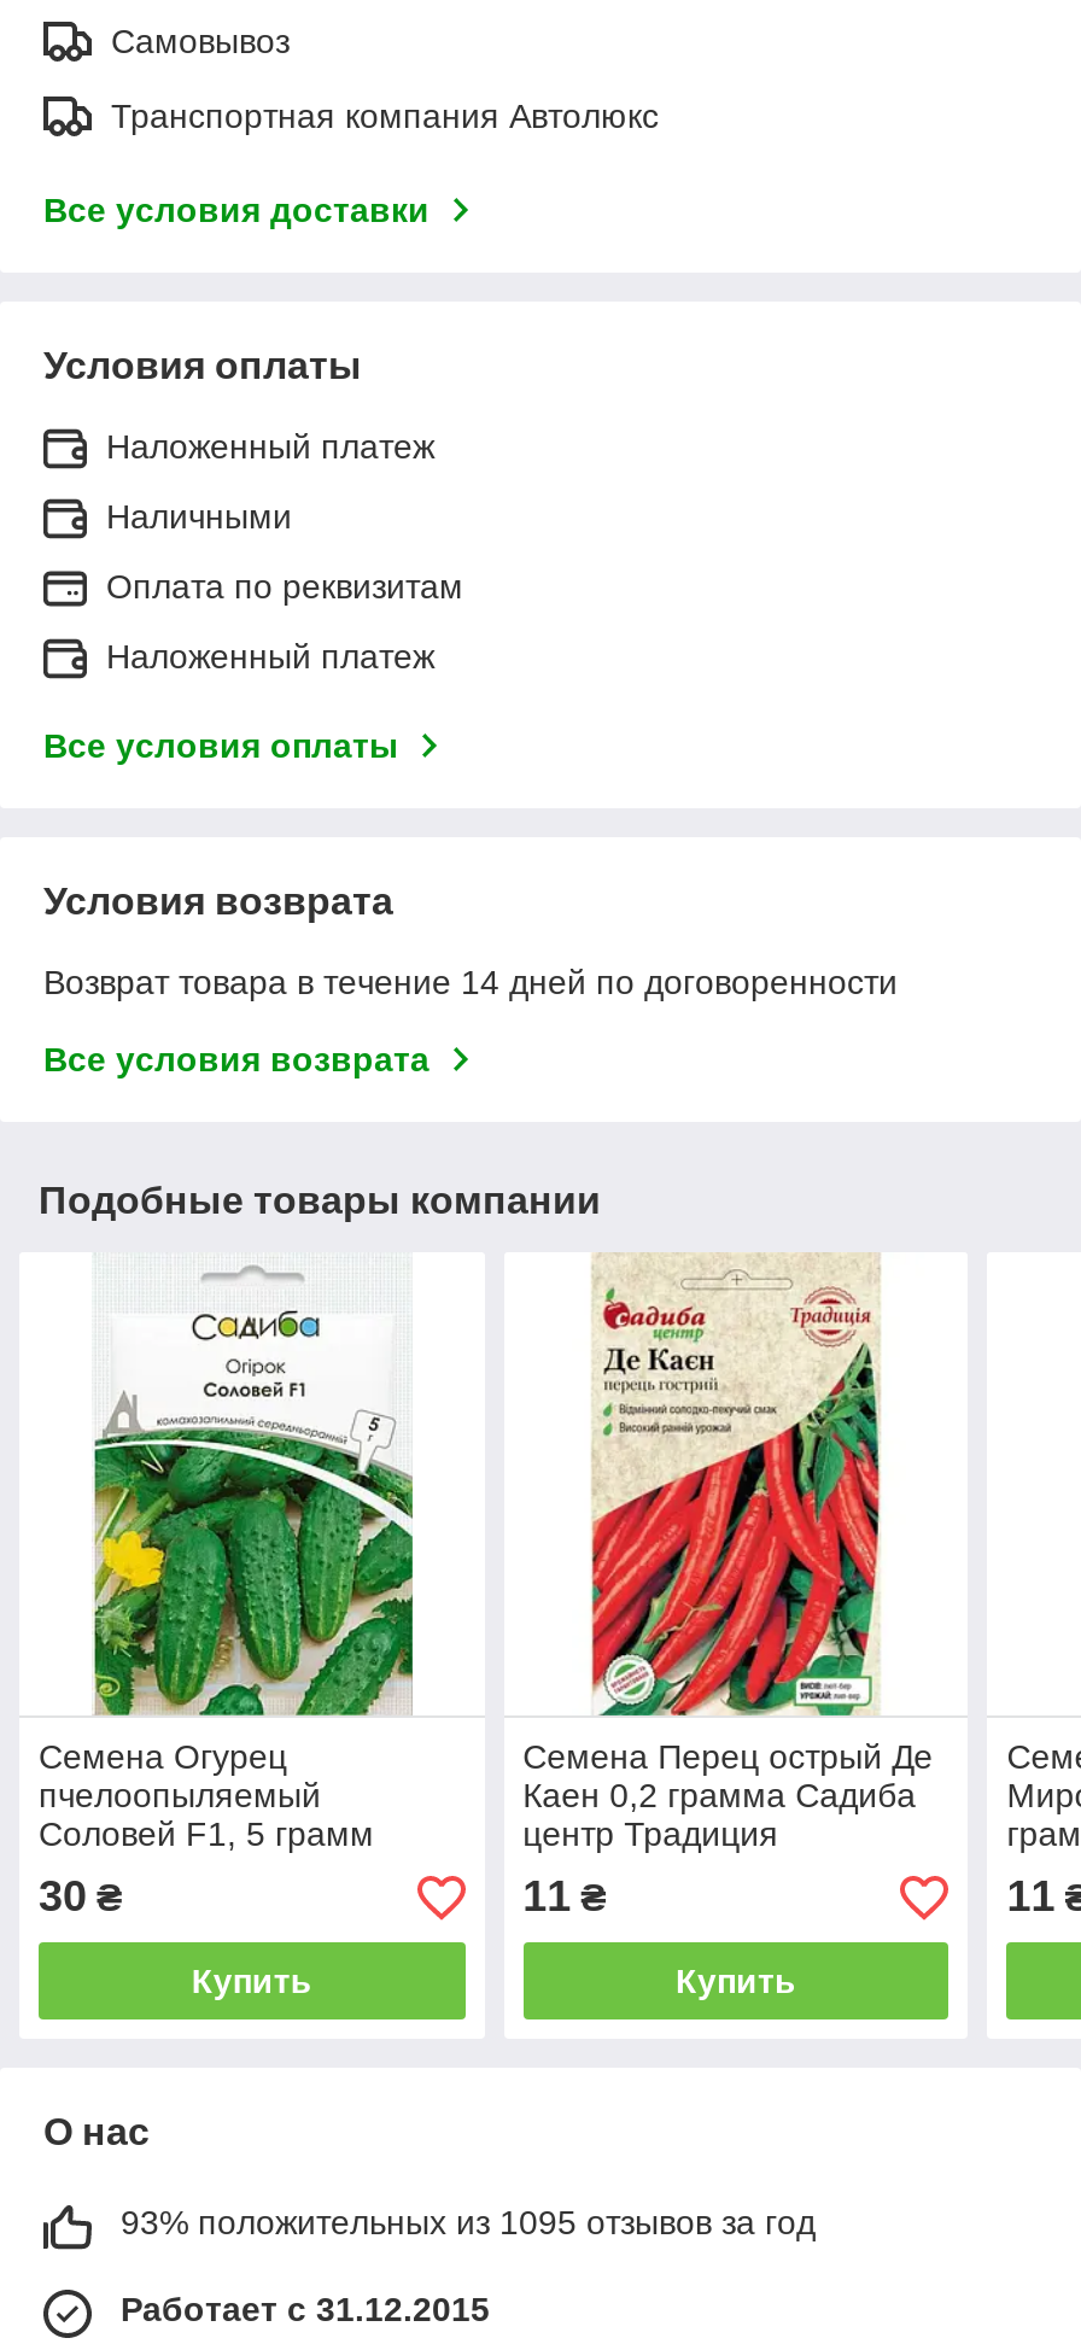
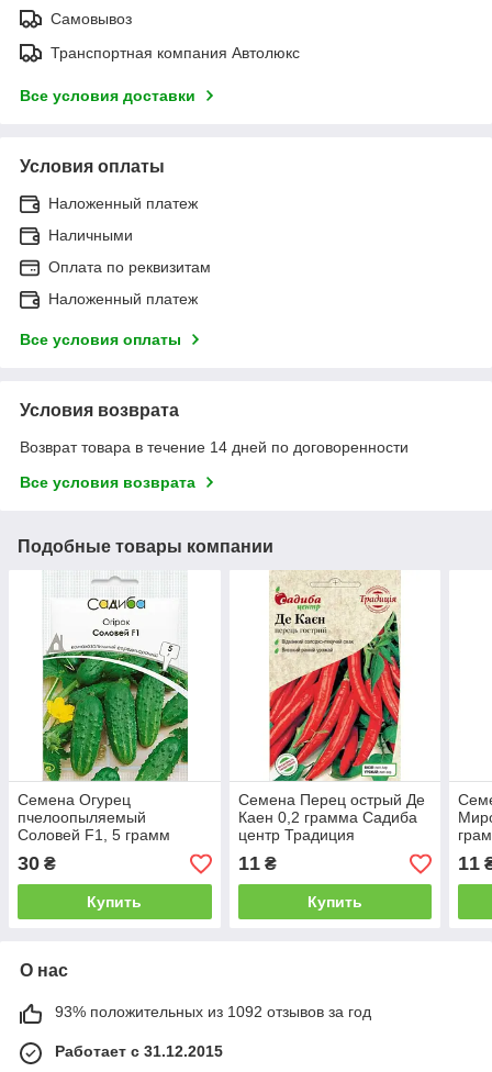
- 93% положительных из 1095 отзывов за год
+ 93% положительных из 1092 отзывов за год
